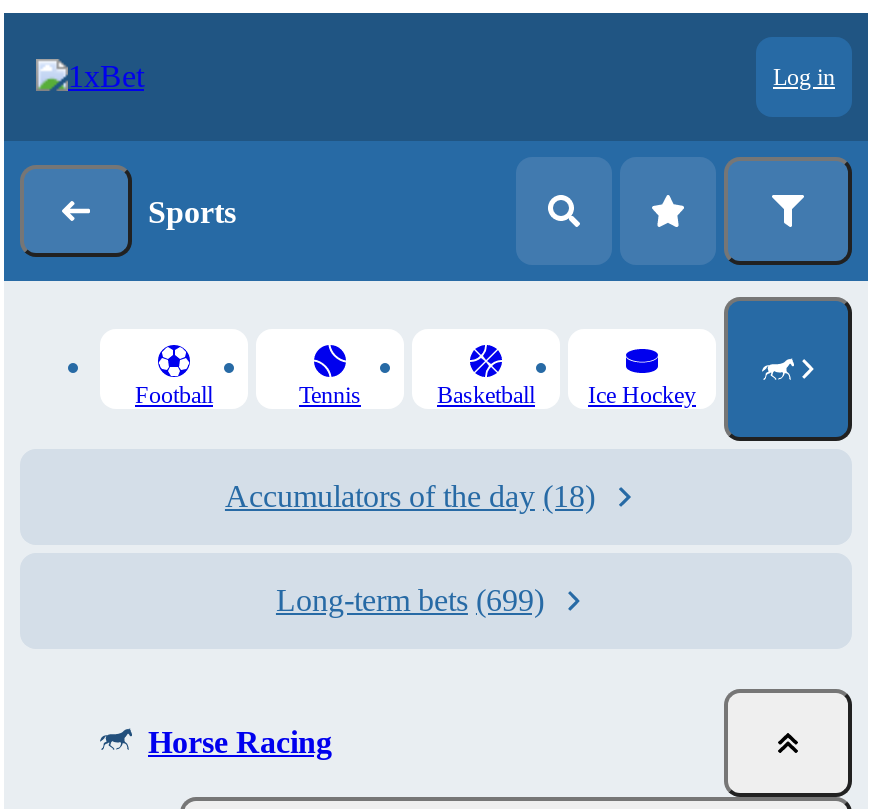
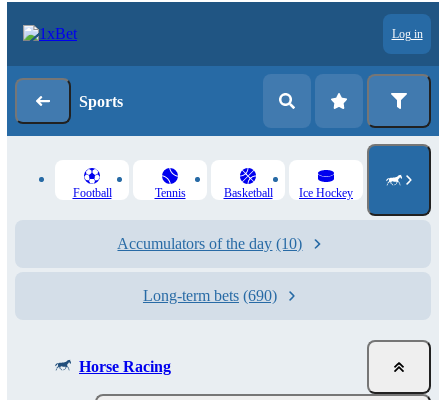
- Accumulators of the day (18)
+ Accumulators of the day (10)

- Long-term bets (699)
+ Long-term bets (690)
